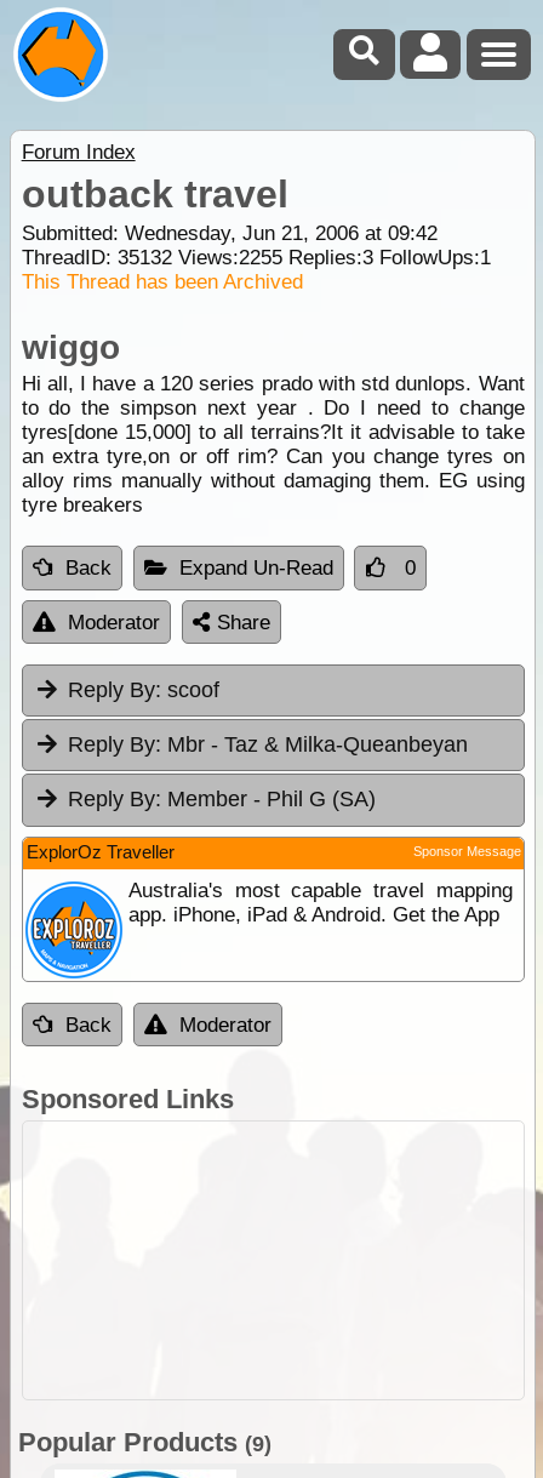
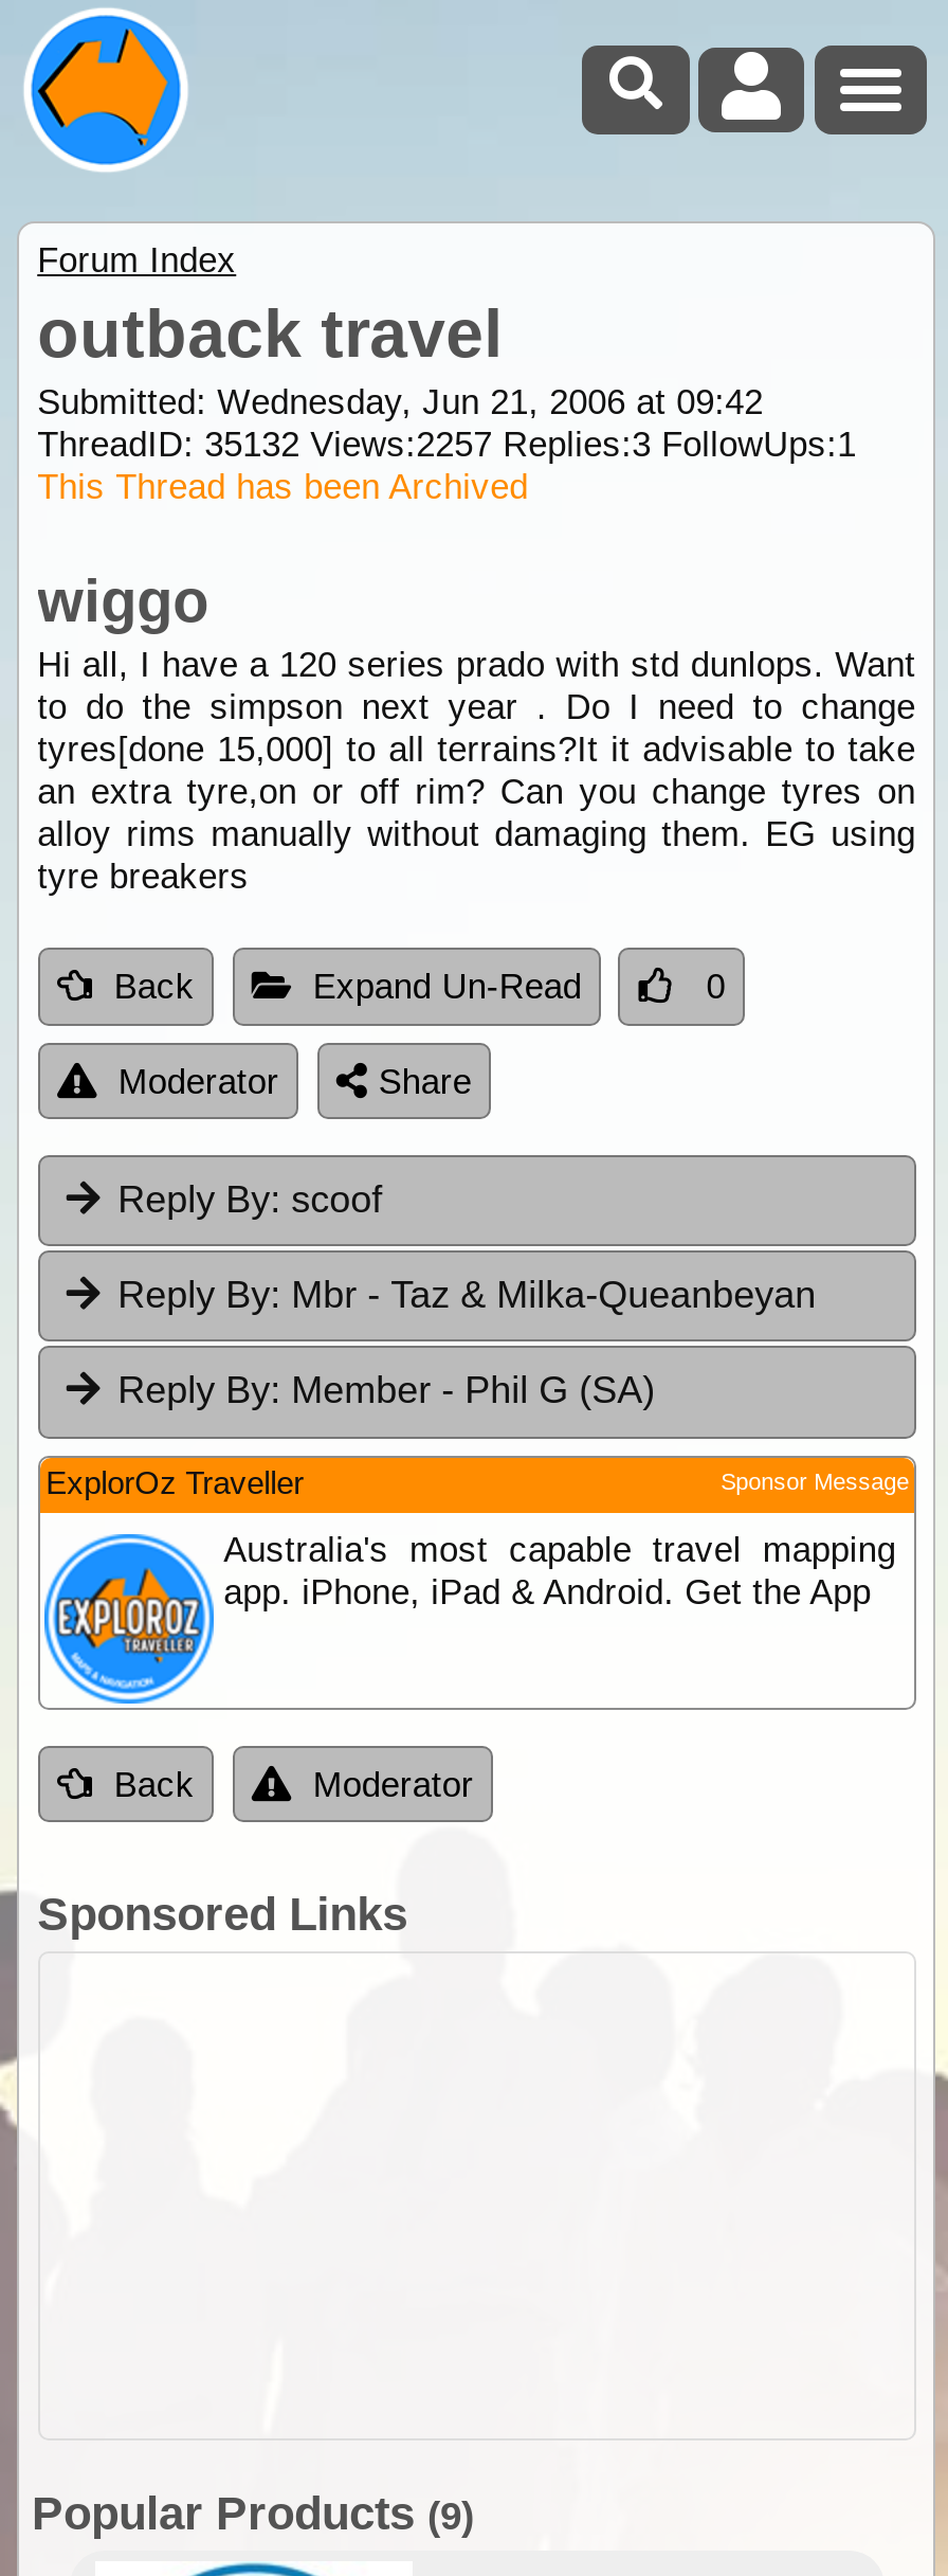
- ThreadID: 35132 Views:2255 Replies:3 FollowUps:1
+ ThreadID: 35132 Views:2257 Replies:3 FollowUps:1
